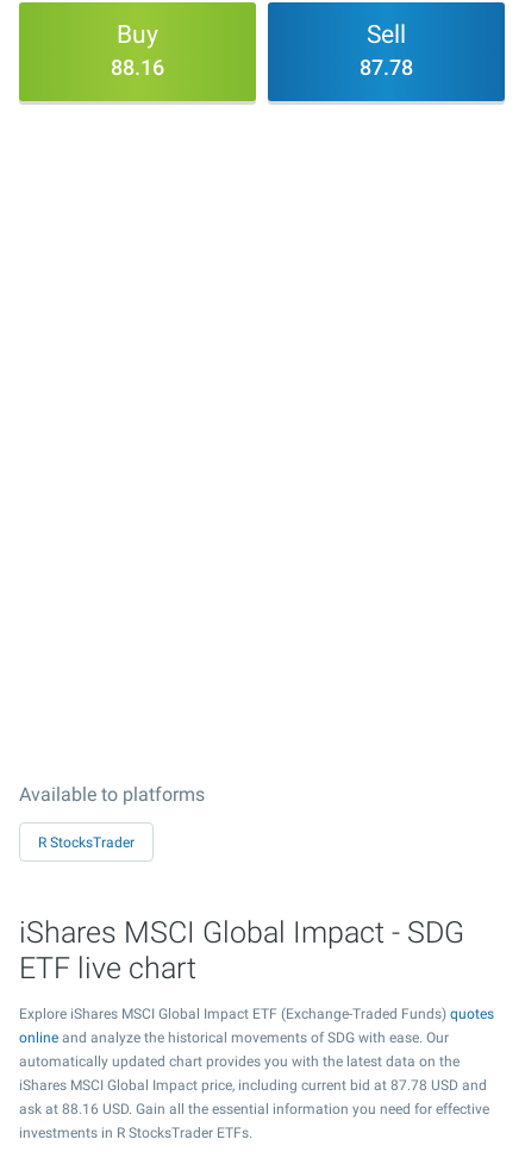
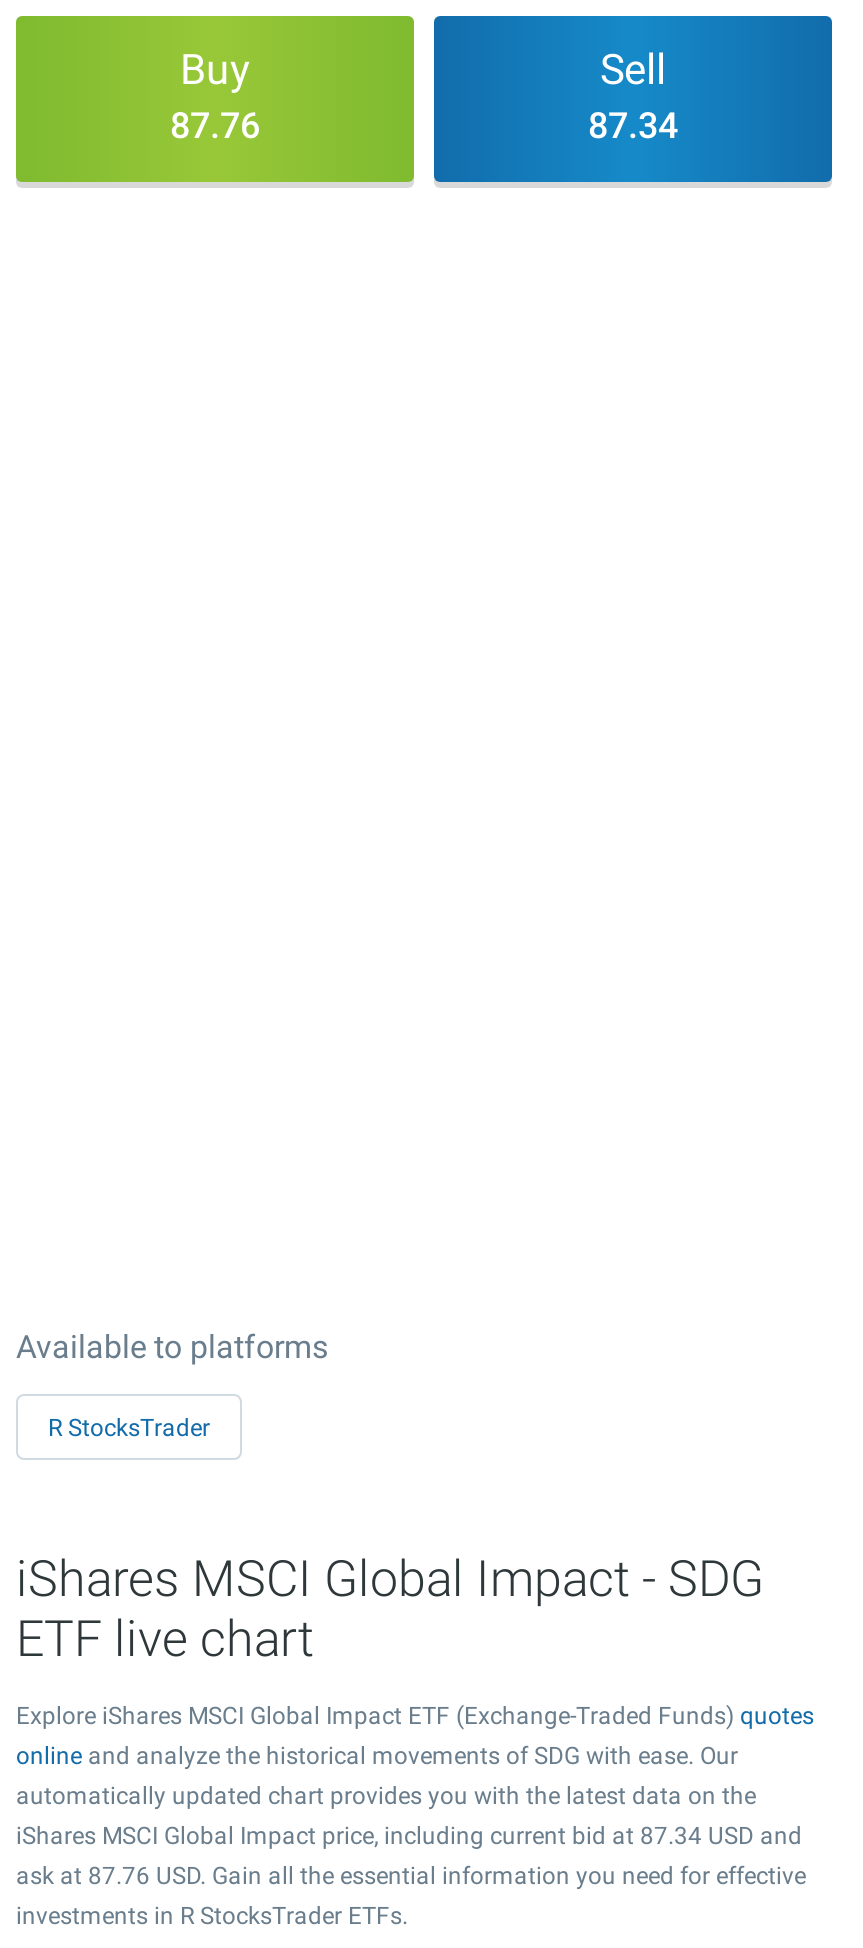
- 88.16
+ 87.76

- 87.78
+ 87.34

- iShares MSCI Global Impact price, including current bid at 87.78 USD and
+ iShares MSCI Global Impact price, including current bid at 87.34 USD and

- ask at 88.16 USD. Gain all the essential information you need for effective
+ ask at 87.76 USD. Gain all the essential information you need for effective
